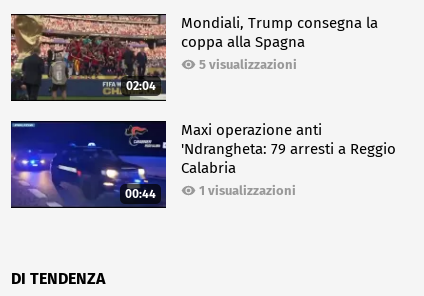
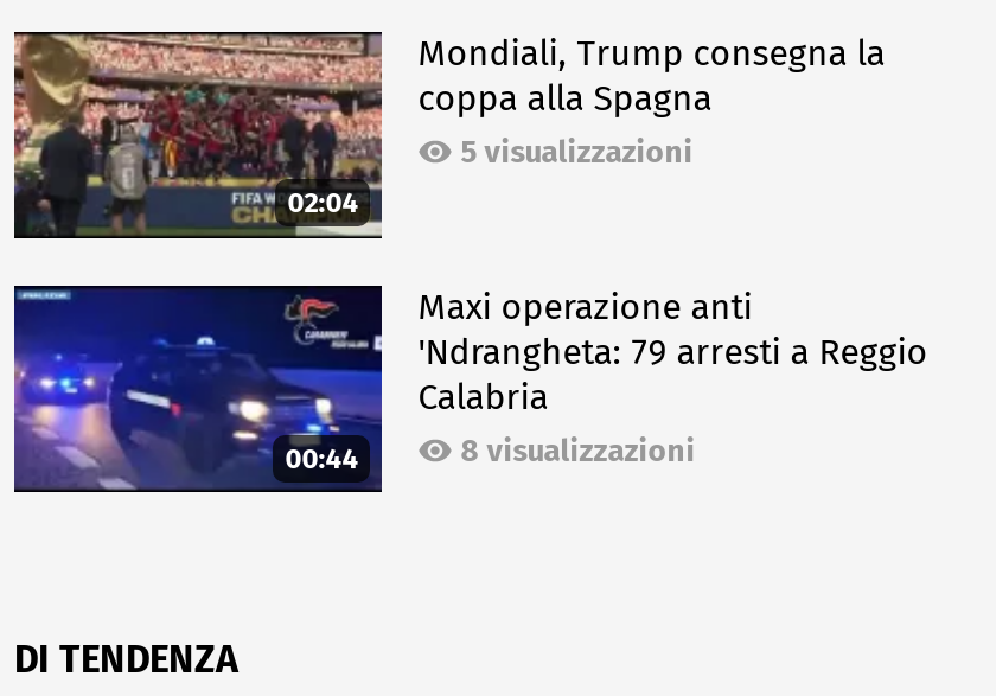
- 1 visualizzazioni
+ 8 visualizzazioni
